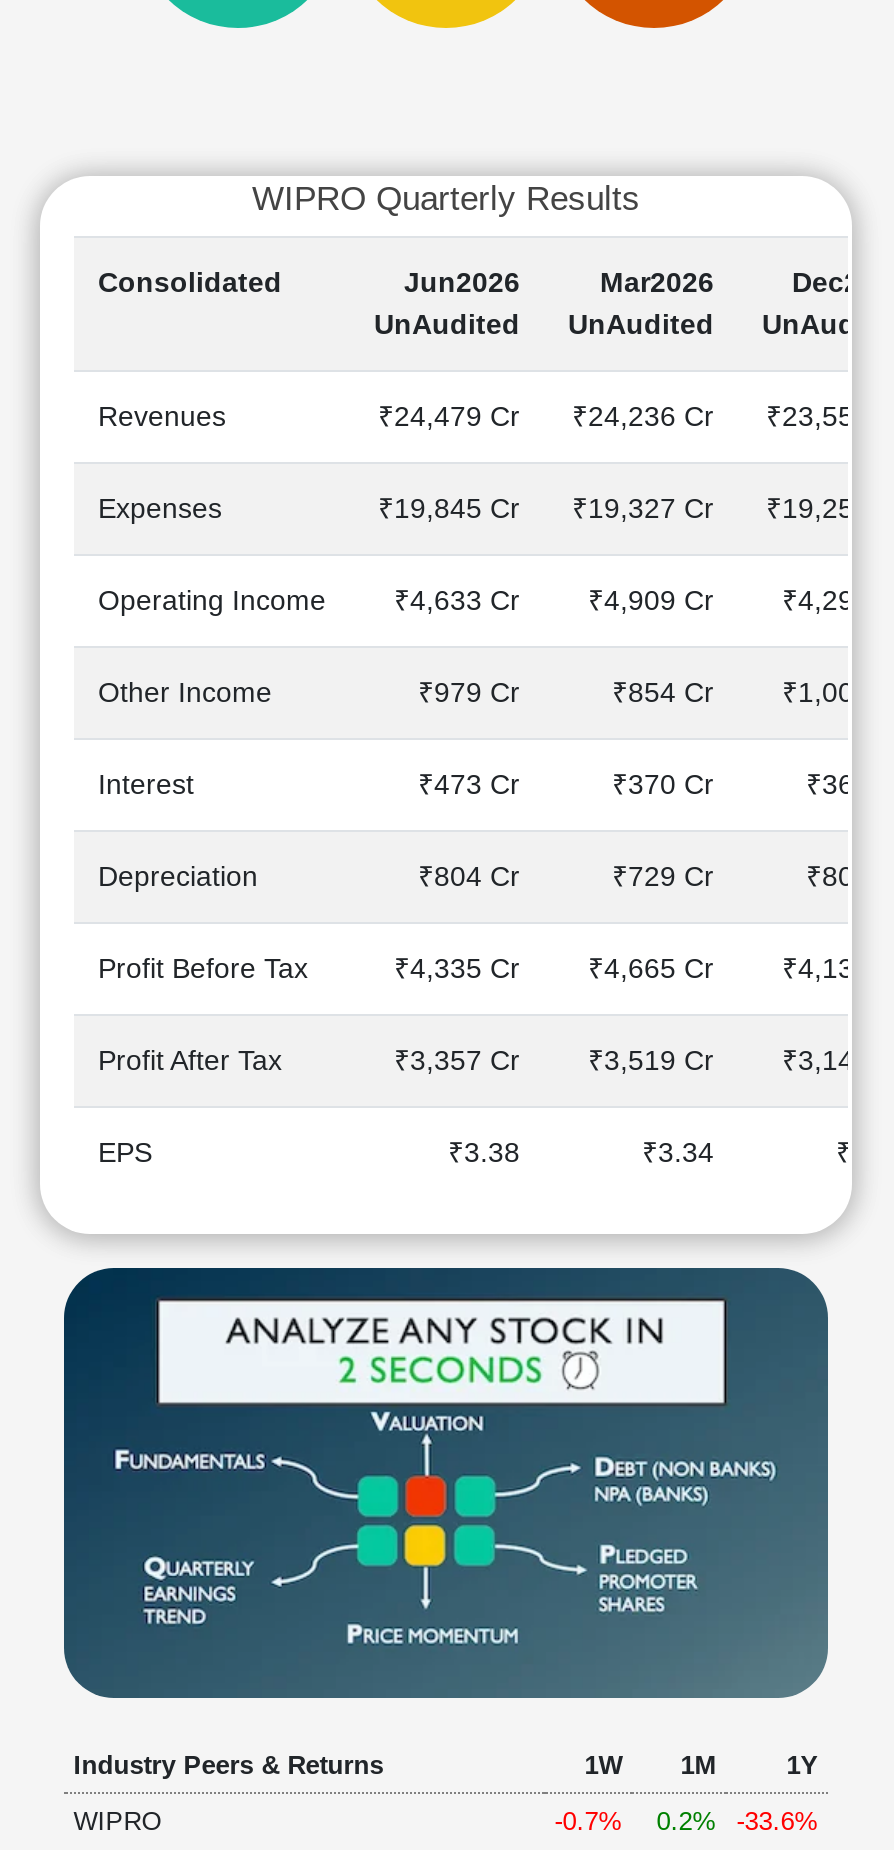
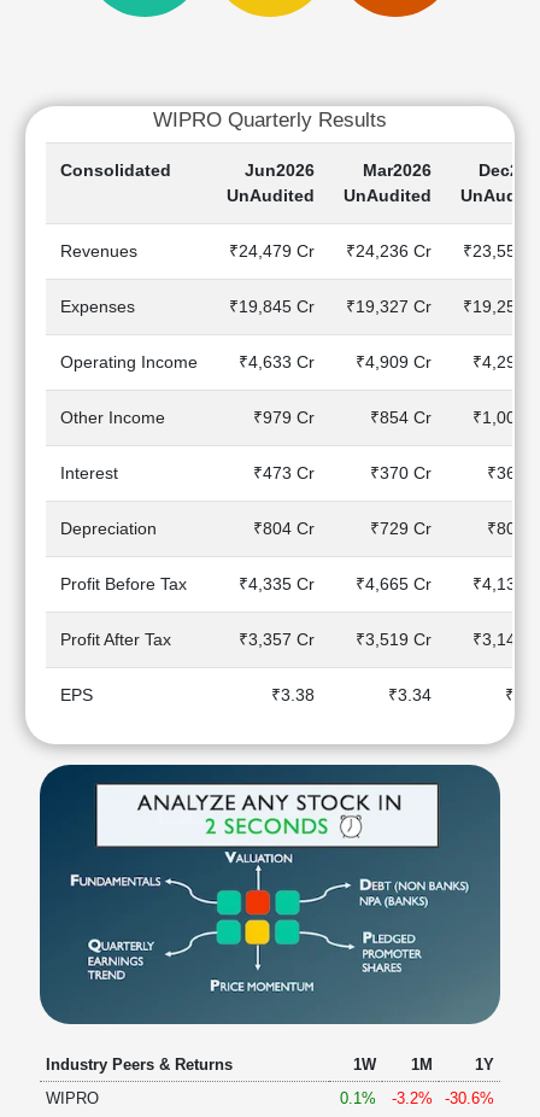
- -0.7%
+ 0.1%

- 0.2%
+ -3.2%

- -33.6%
+ -30.6%
